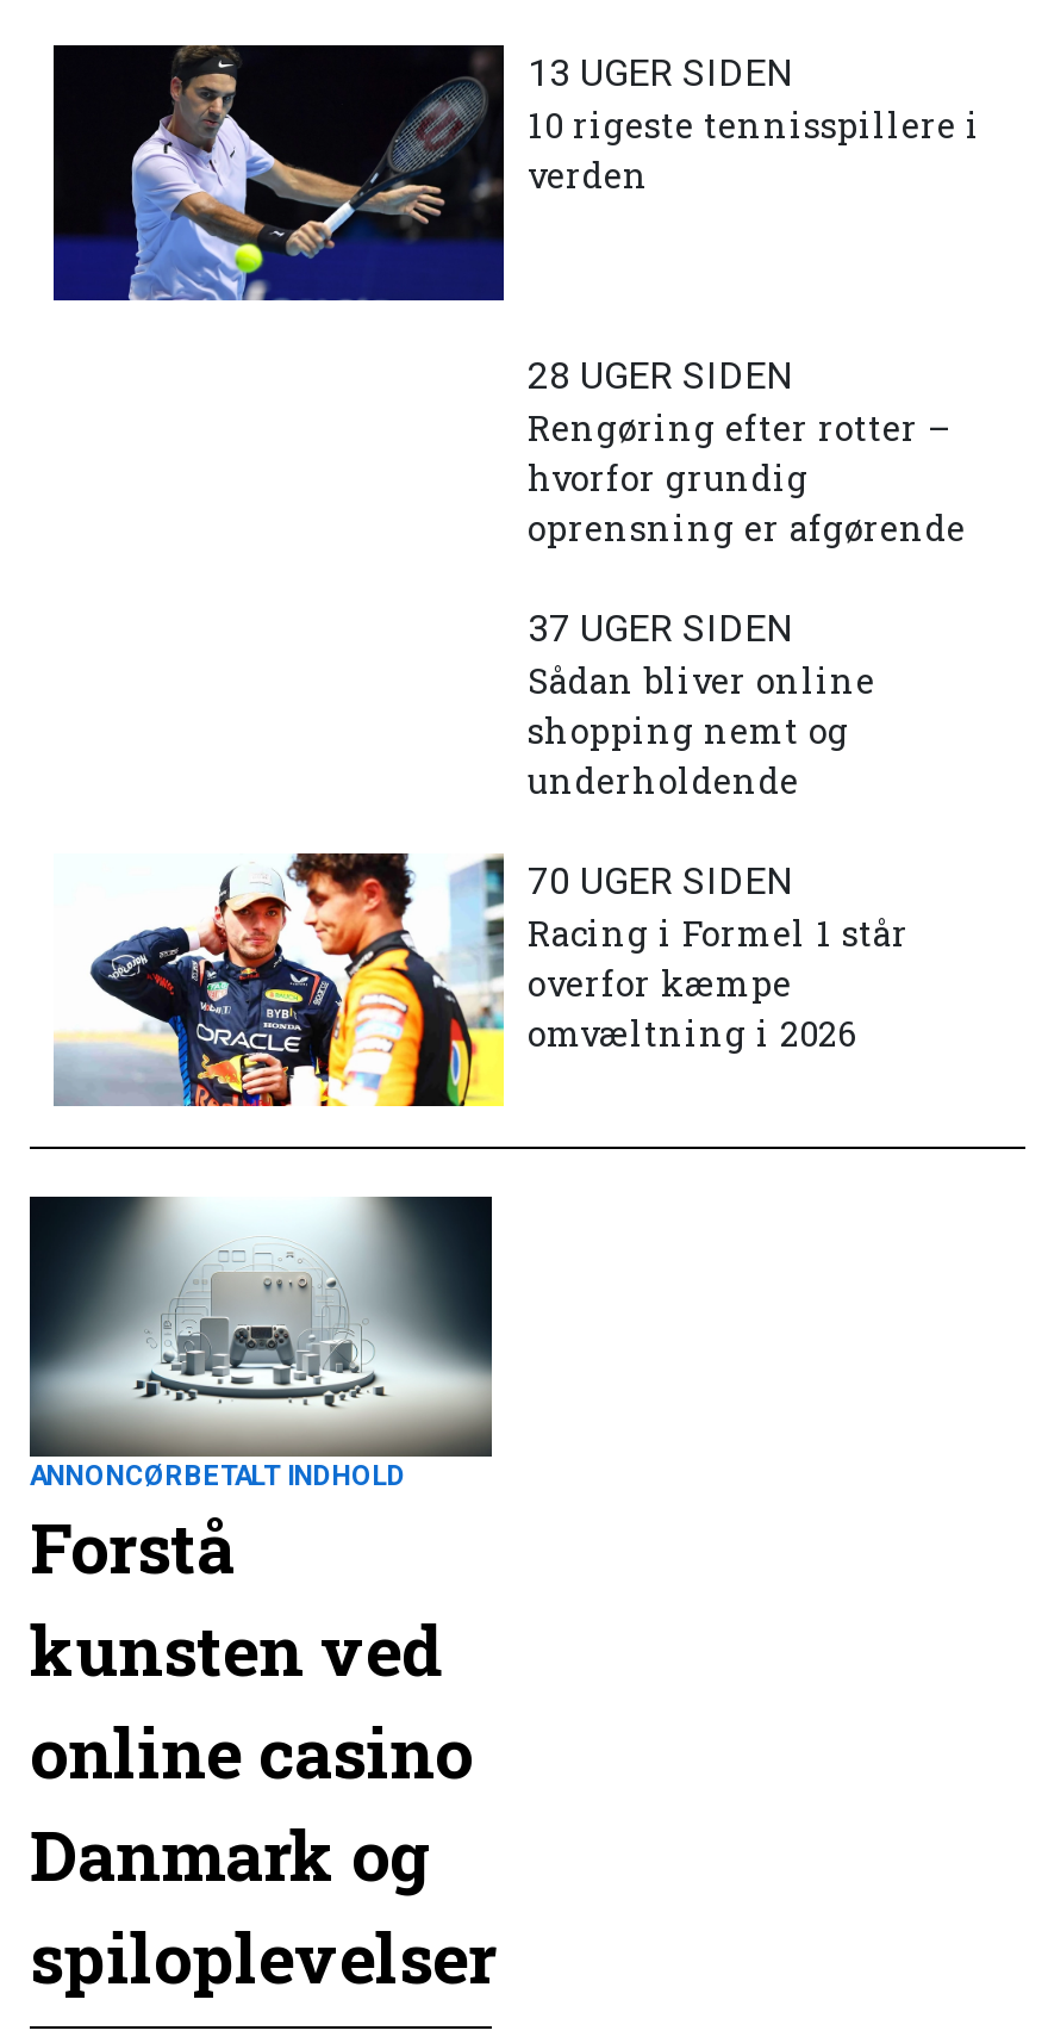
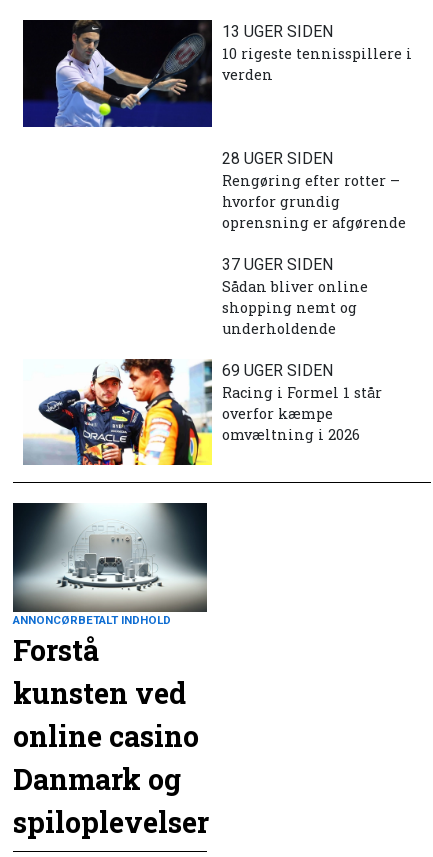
- 70 UGER SIDEN
+ 69 UGER SIDEN
